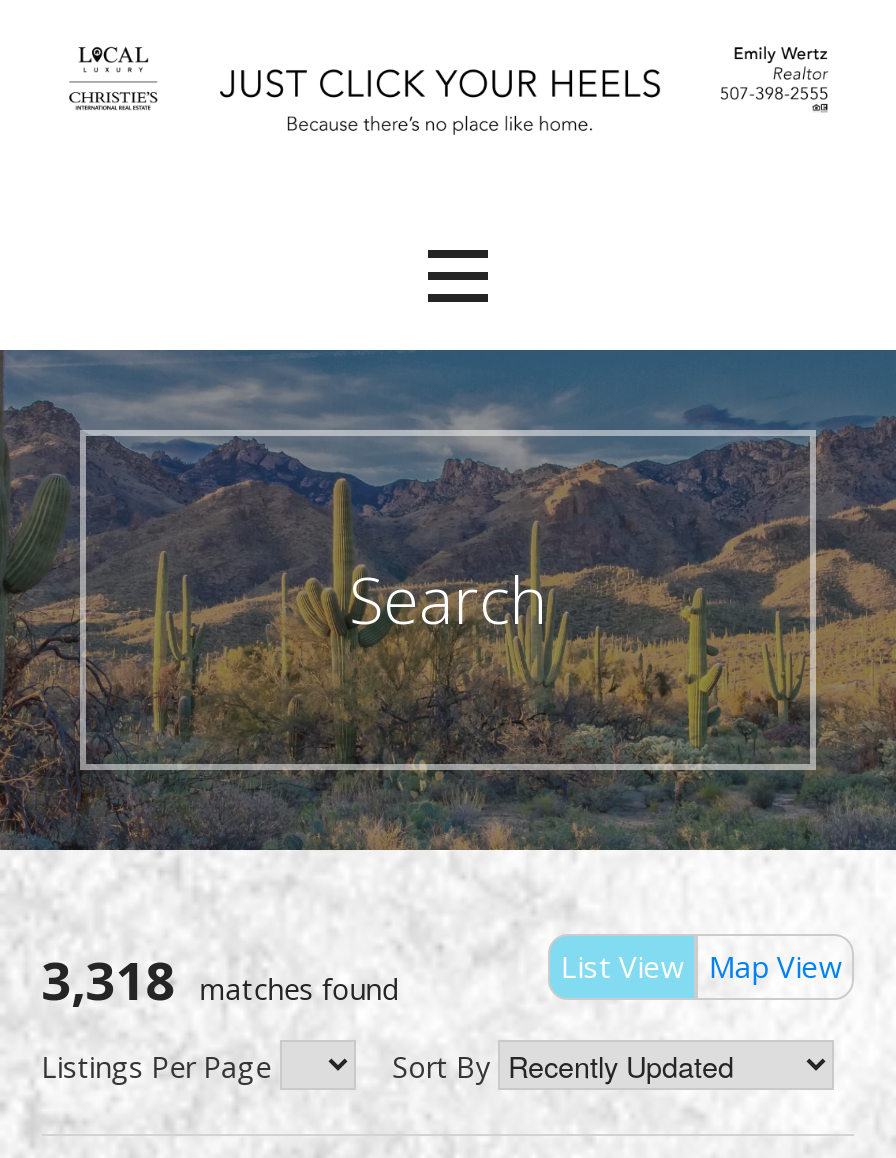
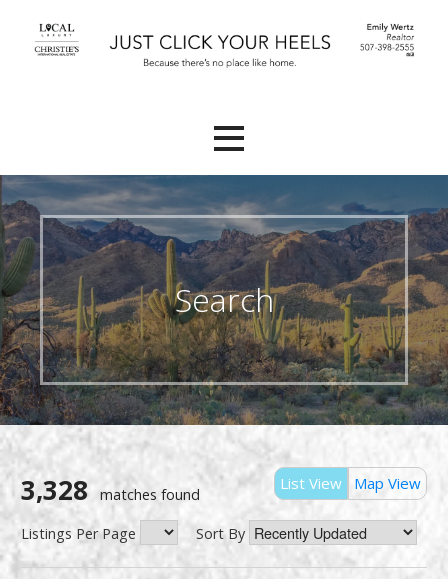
- 3,318 matches found
+ 3,328 matches found
